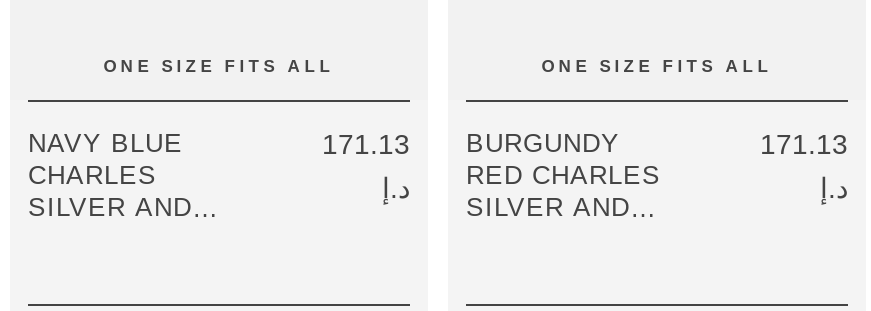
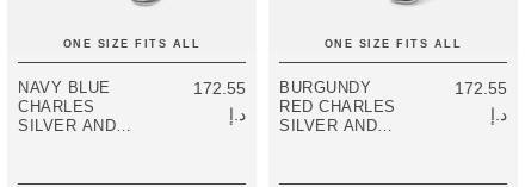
- 171.13 BURGUNDY
+ 172.55 BURGUNDY

- 171.13
+ 172.55
